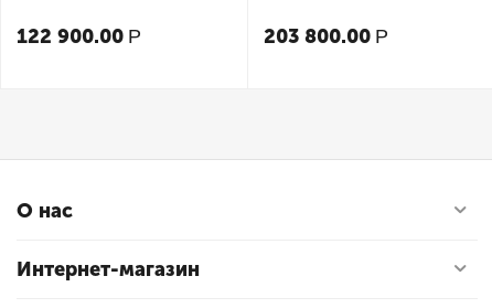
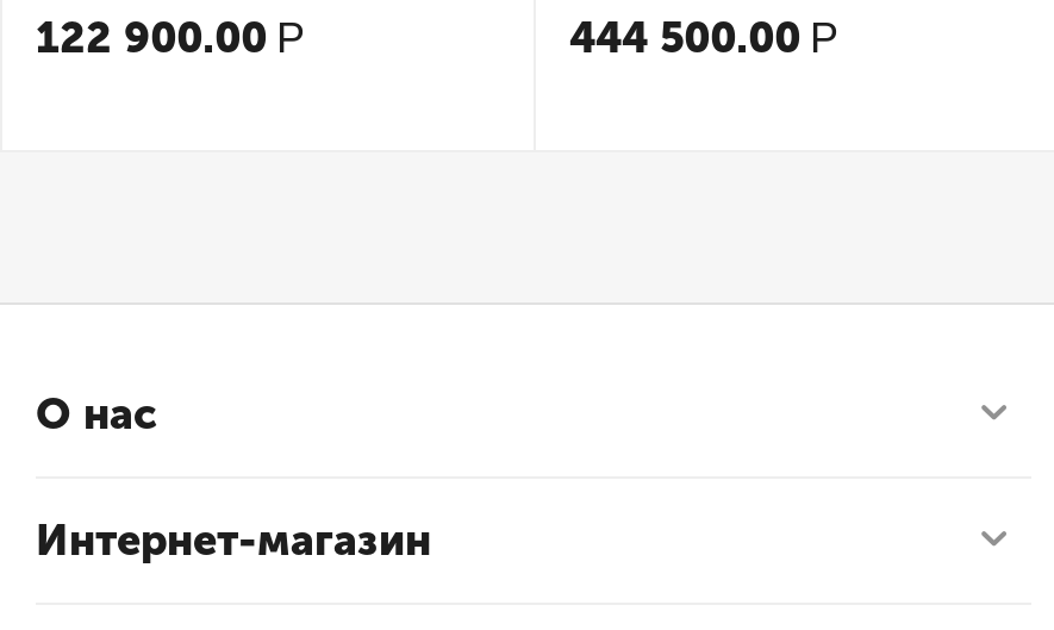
- 203 800.00 Р
+ 444 500.00 Р
